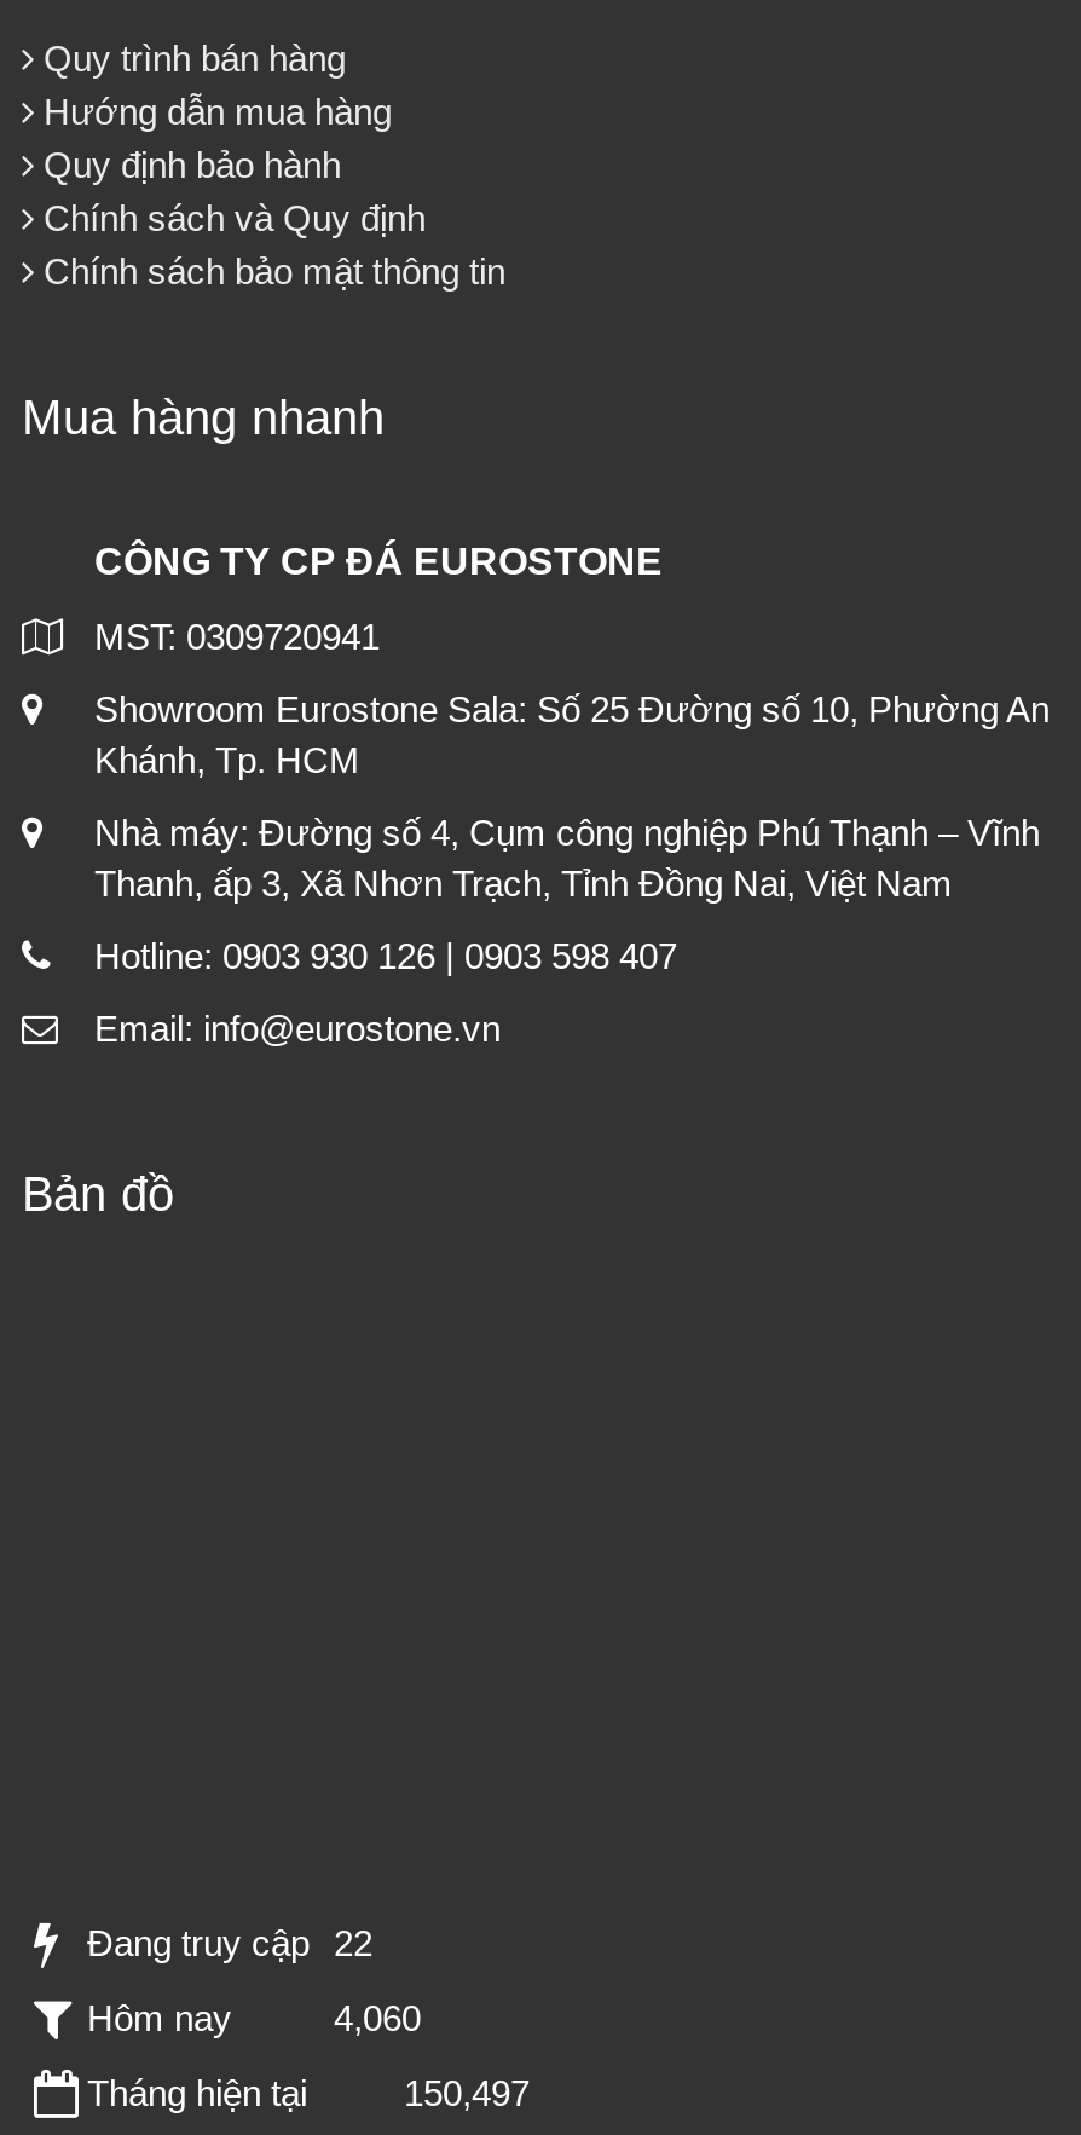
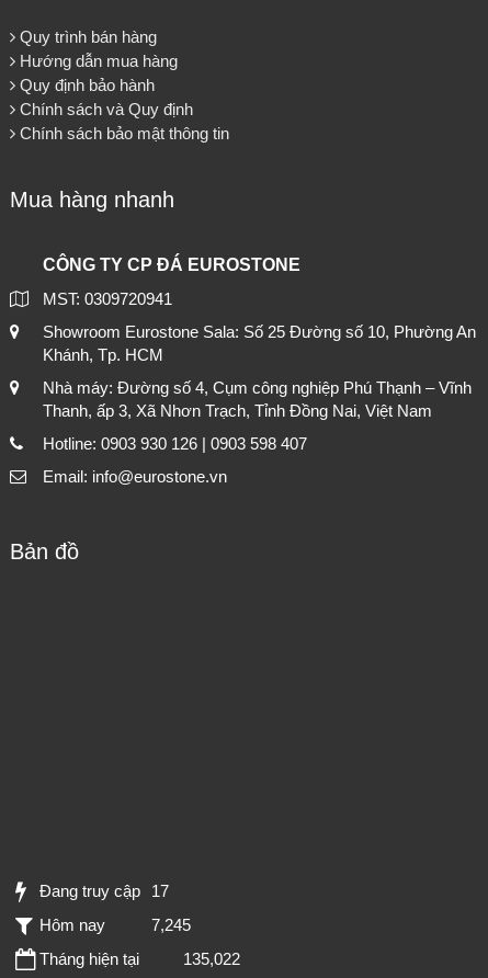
- Đang truy cập 22
+ Đang truy cập 17

- 4,060
+ 7,245

- 150,497
+ 135,022
